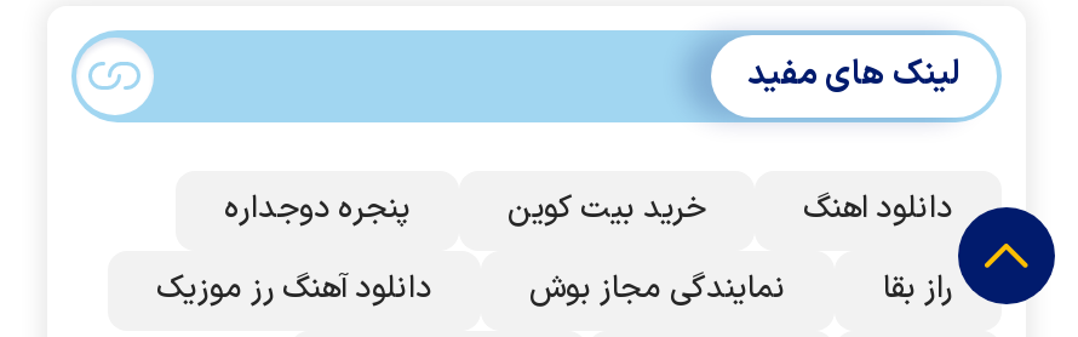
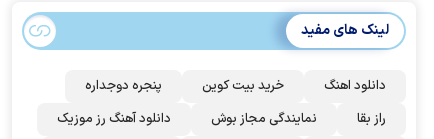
- [image]
